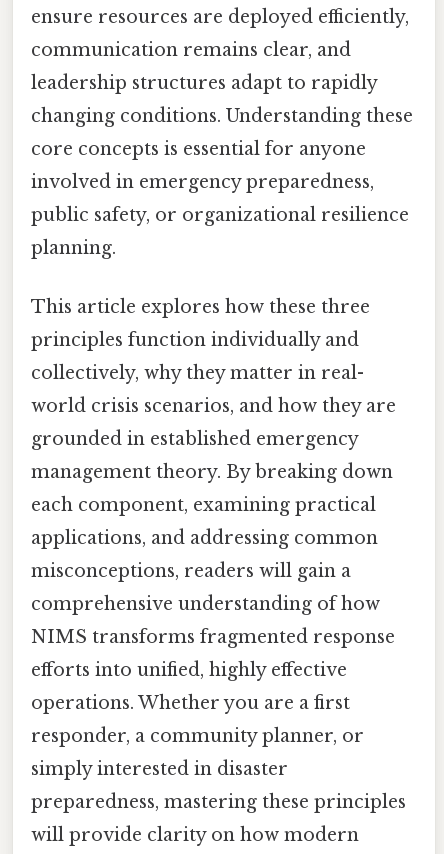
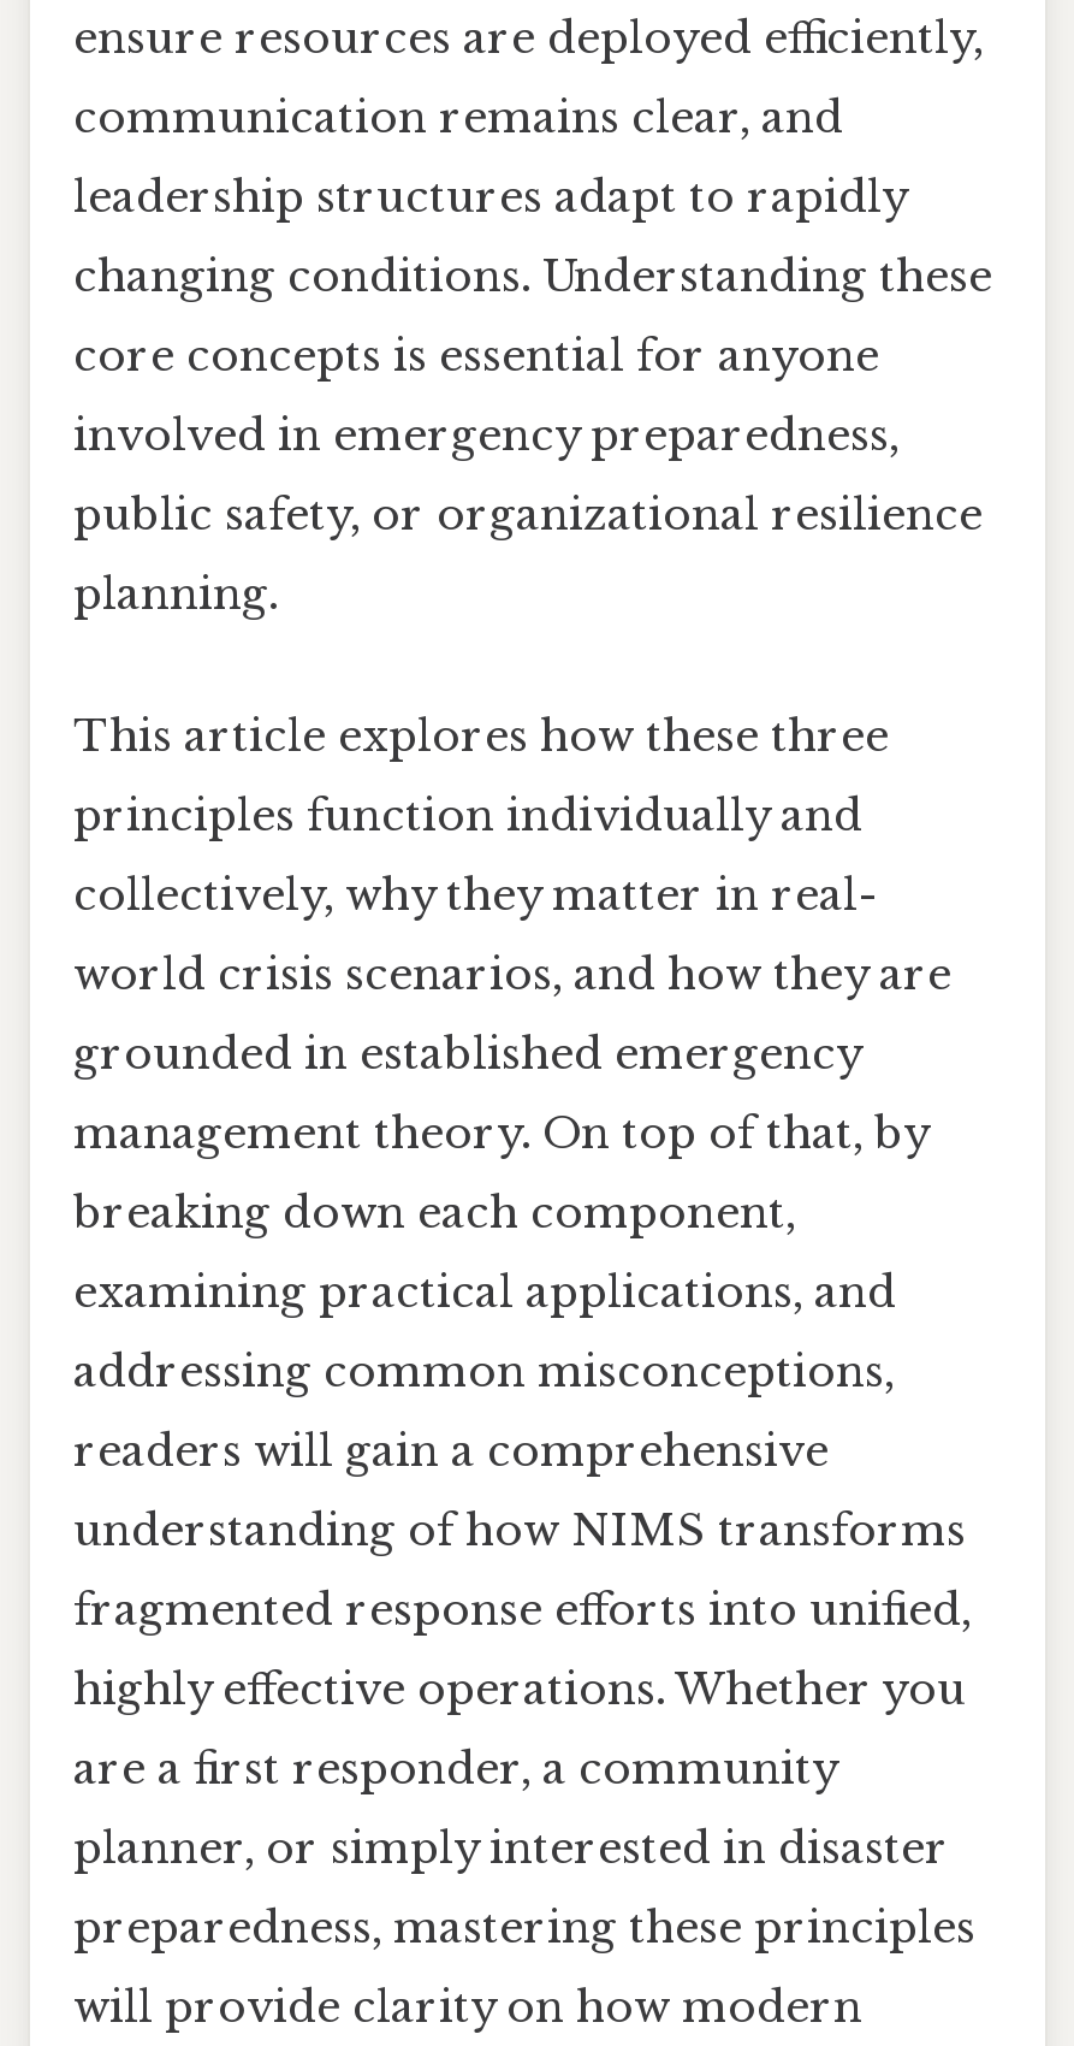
- management theory. By breaking down
+ management theory. On top of that, by

- each component, examining practical
+ breaking down each component,

- applications, and addressing common
+ examining practical applications, and

- misconceptions, readers will gain a
+ addressing common misconceptions,

- comprehensive understanding of how
+ readers will gain a comprehensive

- NIMS transforms fragmented response
+ understanding of how NIMS transforms

- efforts into unified, highly effective
+ fragmented response efforts into unified,

- operations. Whether you are a first
+ highly effective operations. Whether you

- responder, a community planner, or
+ are a first responder, a community

- simply interested in disaster
+ planner, or simply interested in disaster
